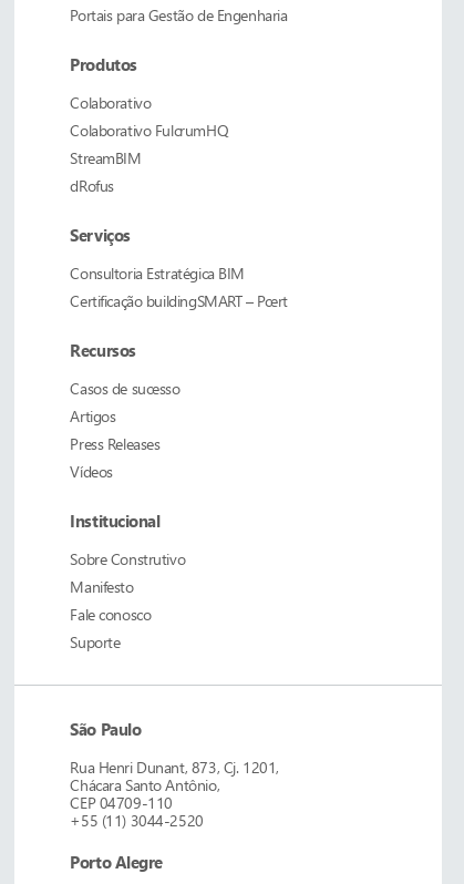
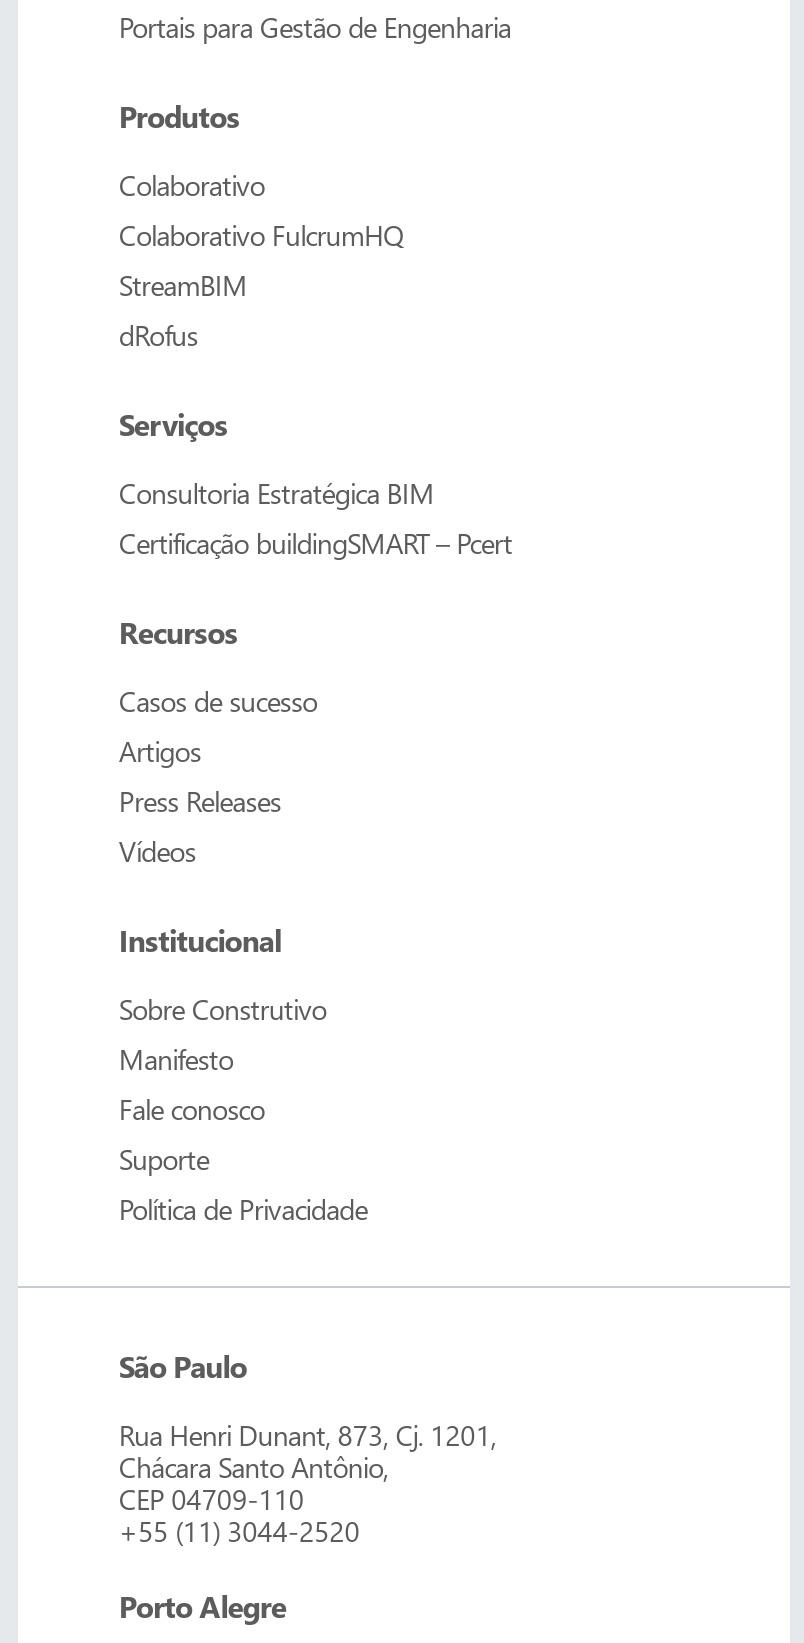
+ Política de Privacidade
